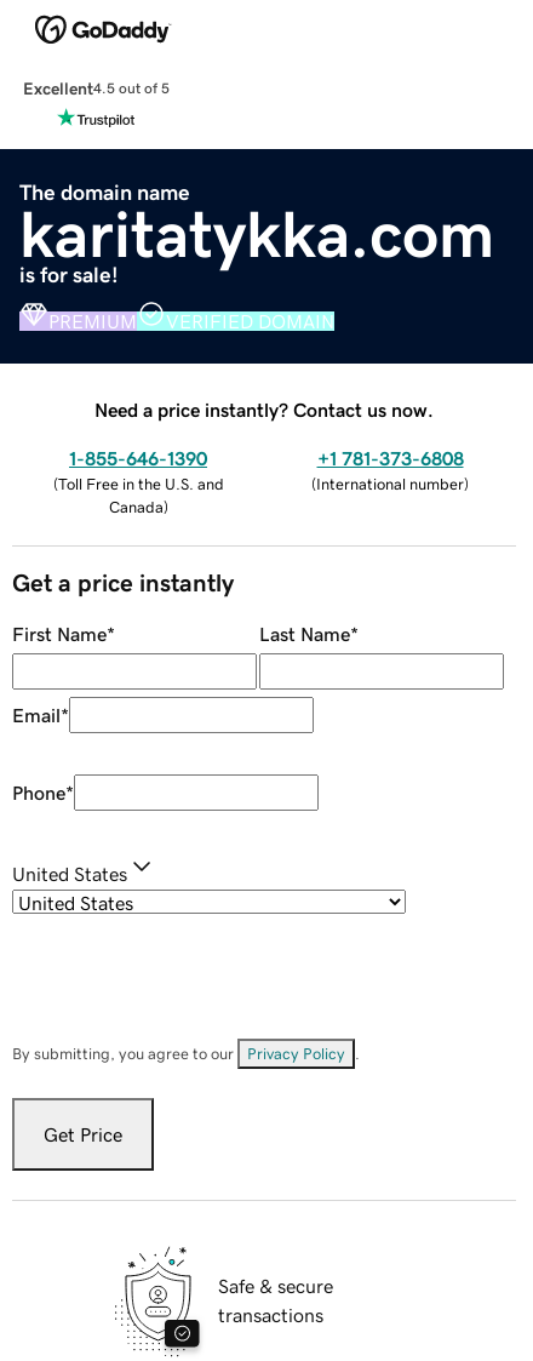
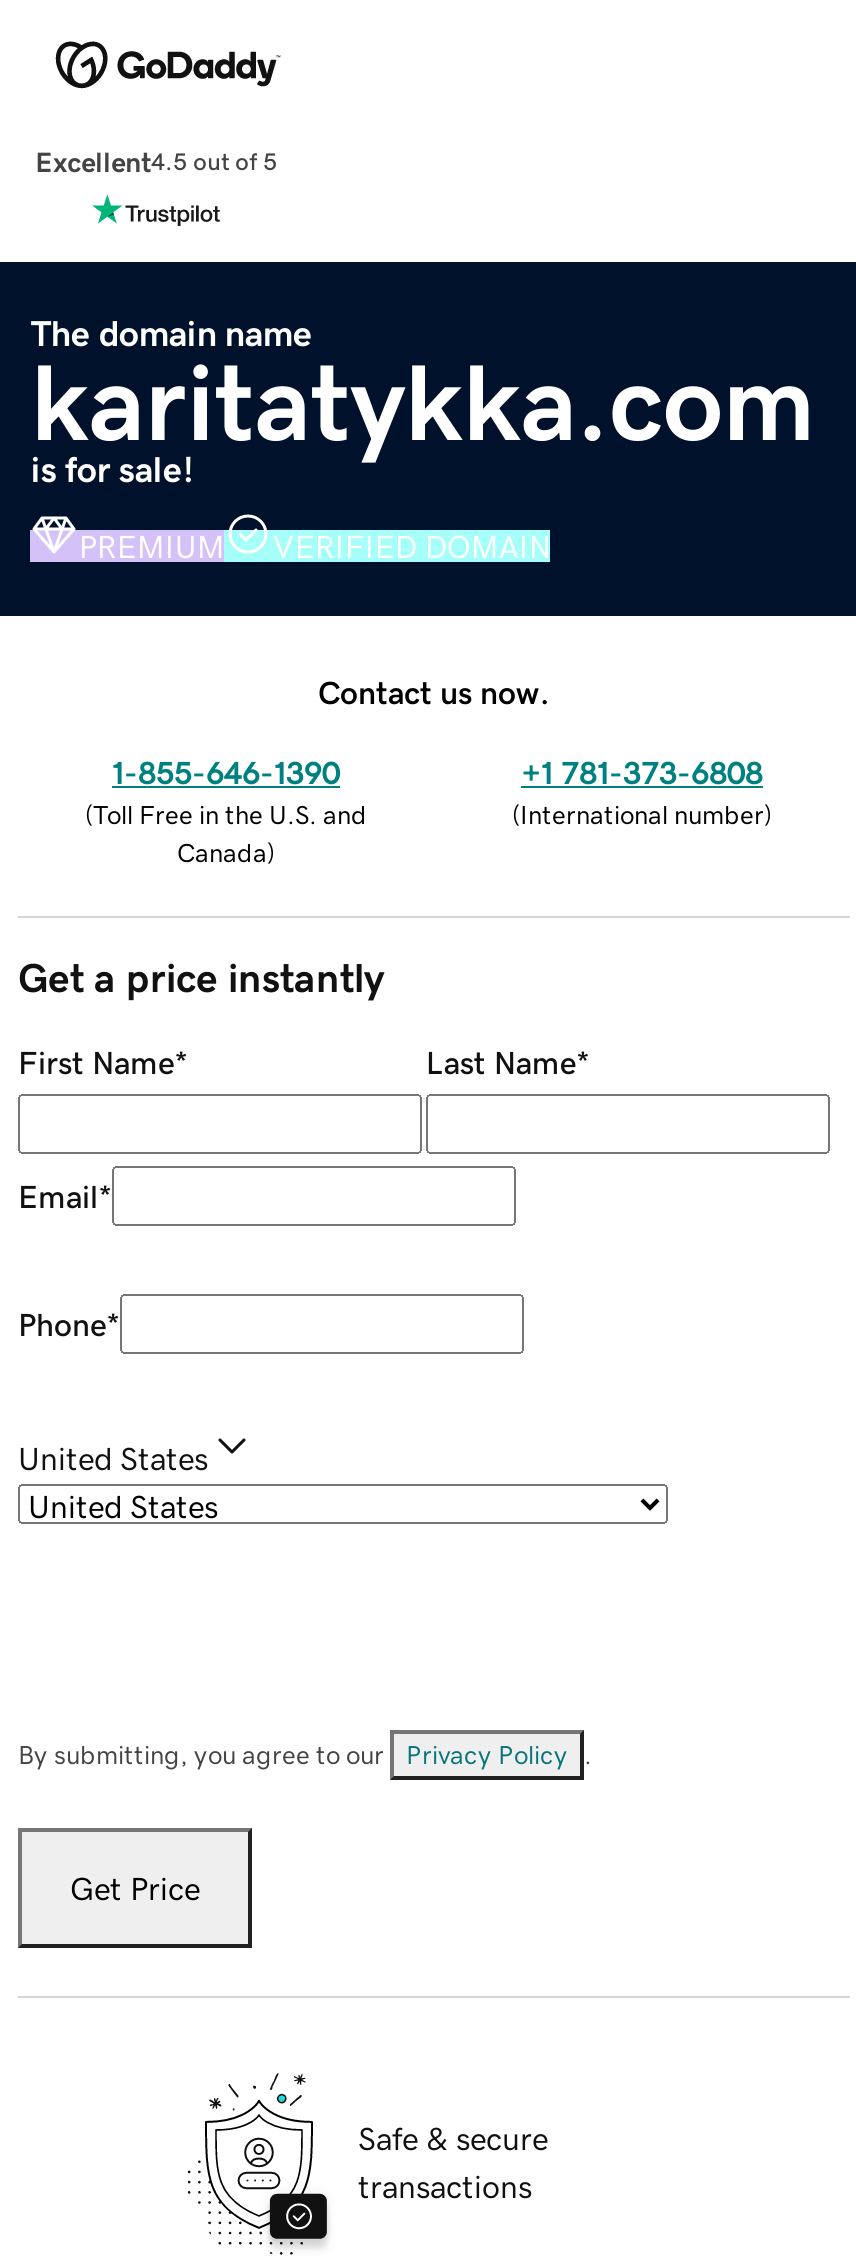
- Need a price instantly? Contact us now.
+ Contact us now.
